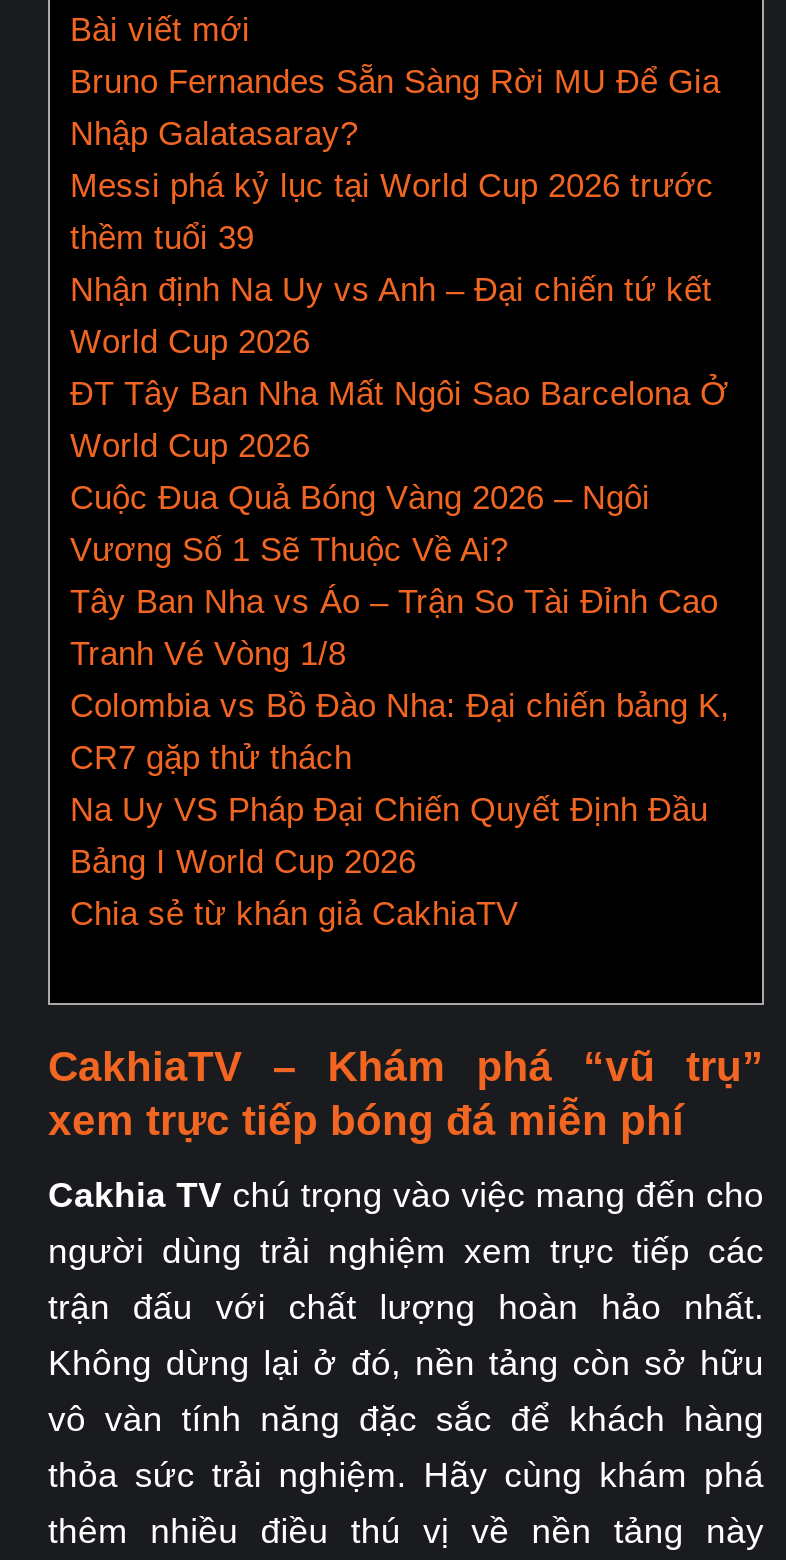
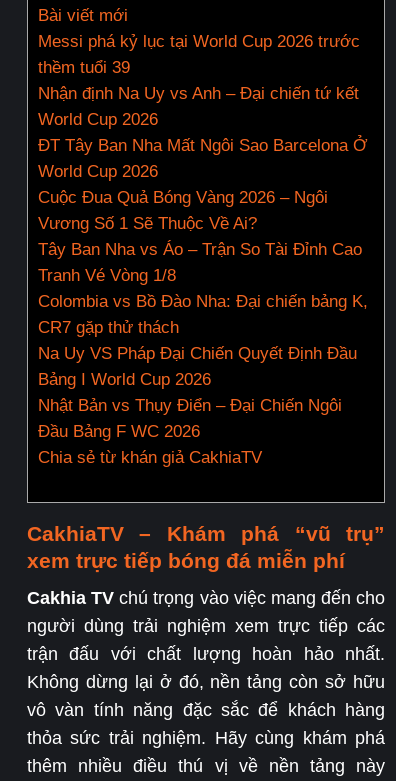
- Bruno Fernandes Sẵn Sàng Rời MU Để Gia
- Nhập Galatasaray?

moved up: Messi phá kỷ lục tại World Cup 2026 trước | thềm tuổi 39 | Nhận định Na Uy vs Anh – Đại chiến tứ kết | ... | Na Uy VS Pháp Đại Chiến Quyết Định Đầu | Bảng I World Cup 2026

+ Nhật Bản vs Thụy Điển – Đại Chiến Ngôi
+ Đầu Bảng F WC 2026
